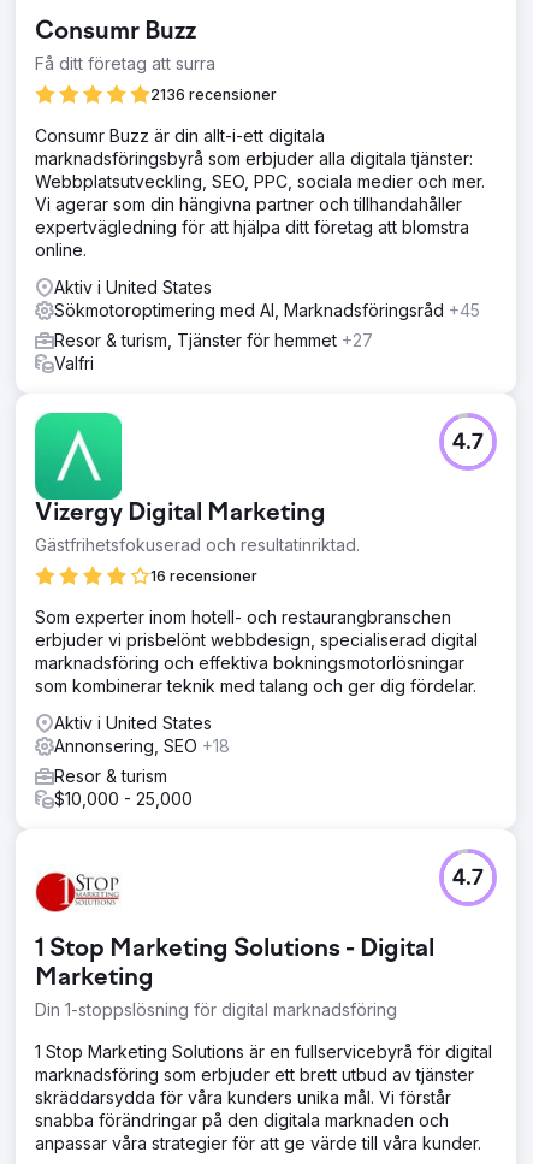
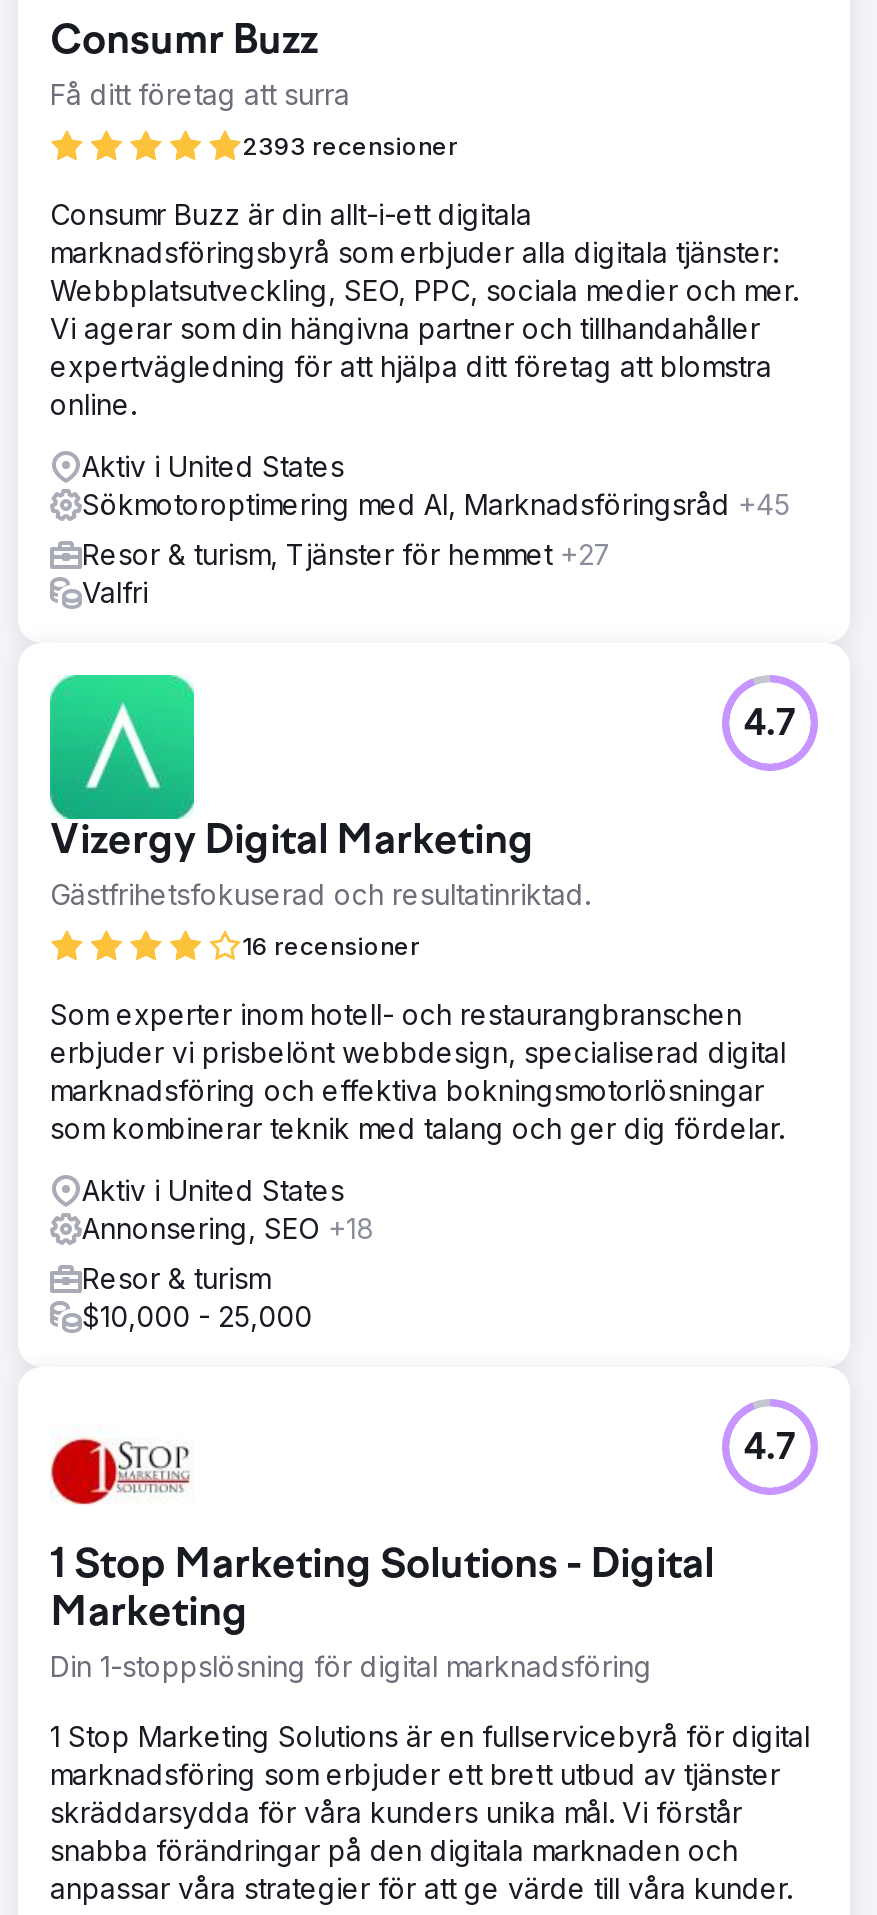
- 2136 recensioner
+ 2393 recensioner
